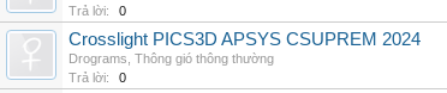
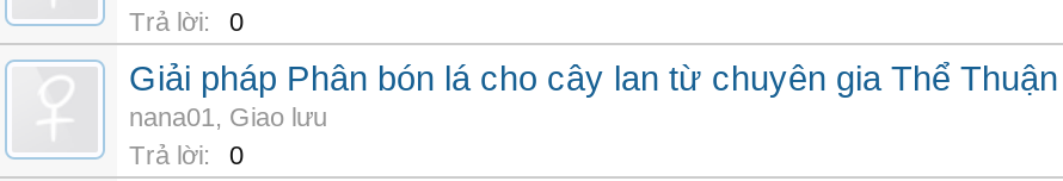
- Crosslight PICS3D APSYS CSUPREM 2024
- Drograms, Thông gió thông thường
+ Giải pháp Phân bón lá cho cây lan từ chuyên gia Thể Thuận
+ nana01, Giao lưu
